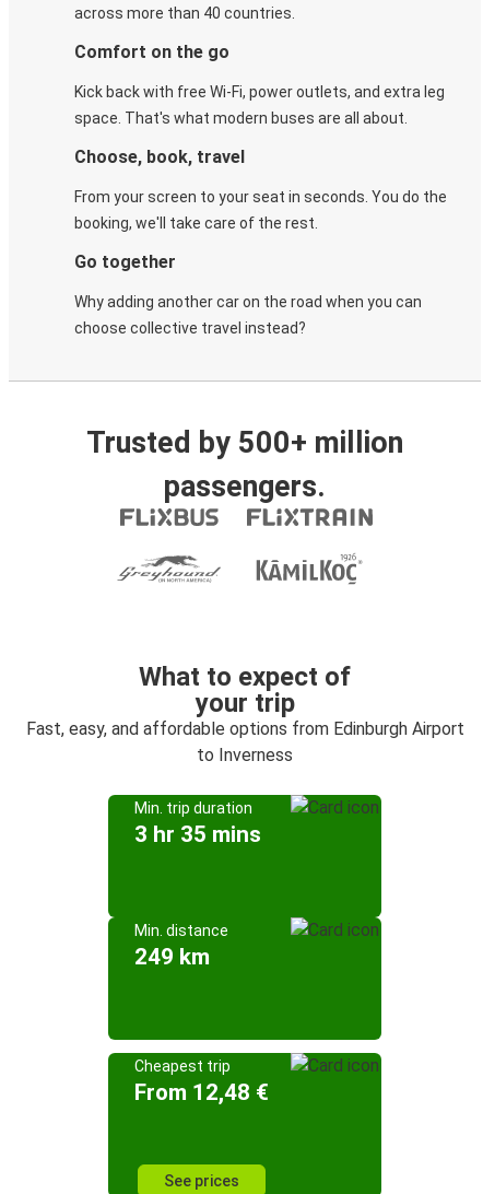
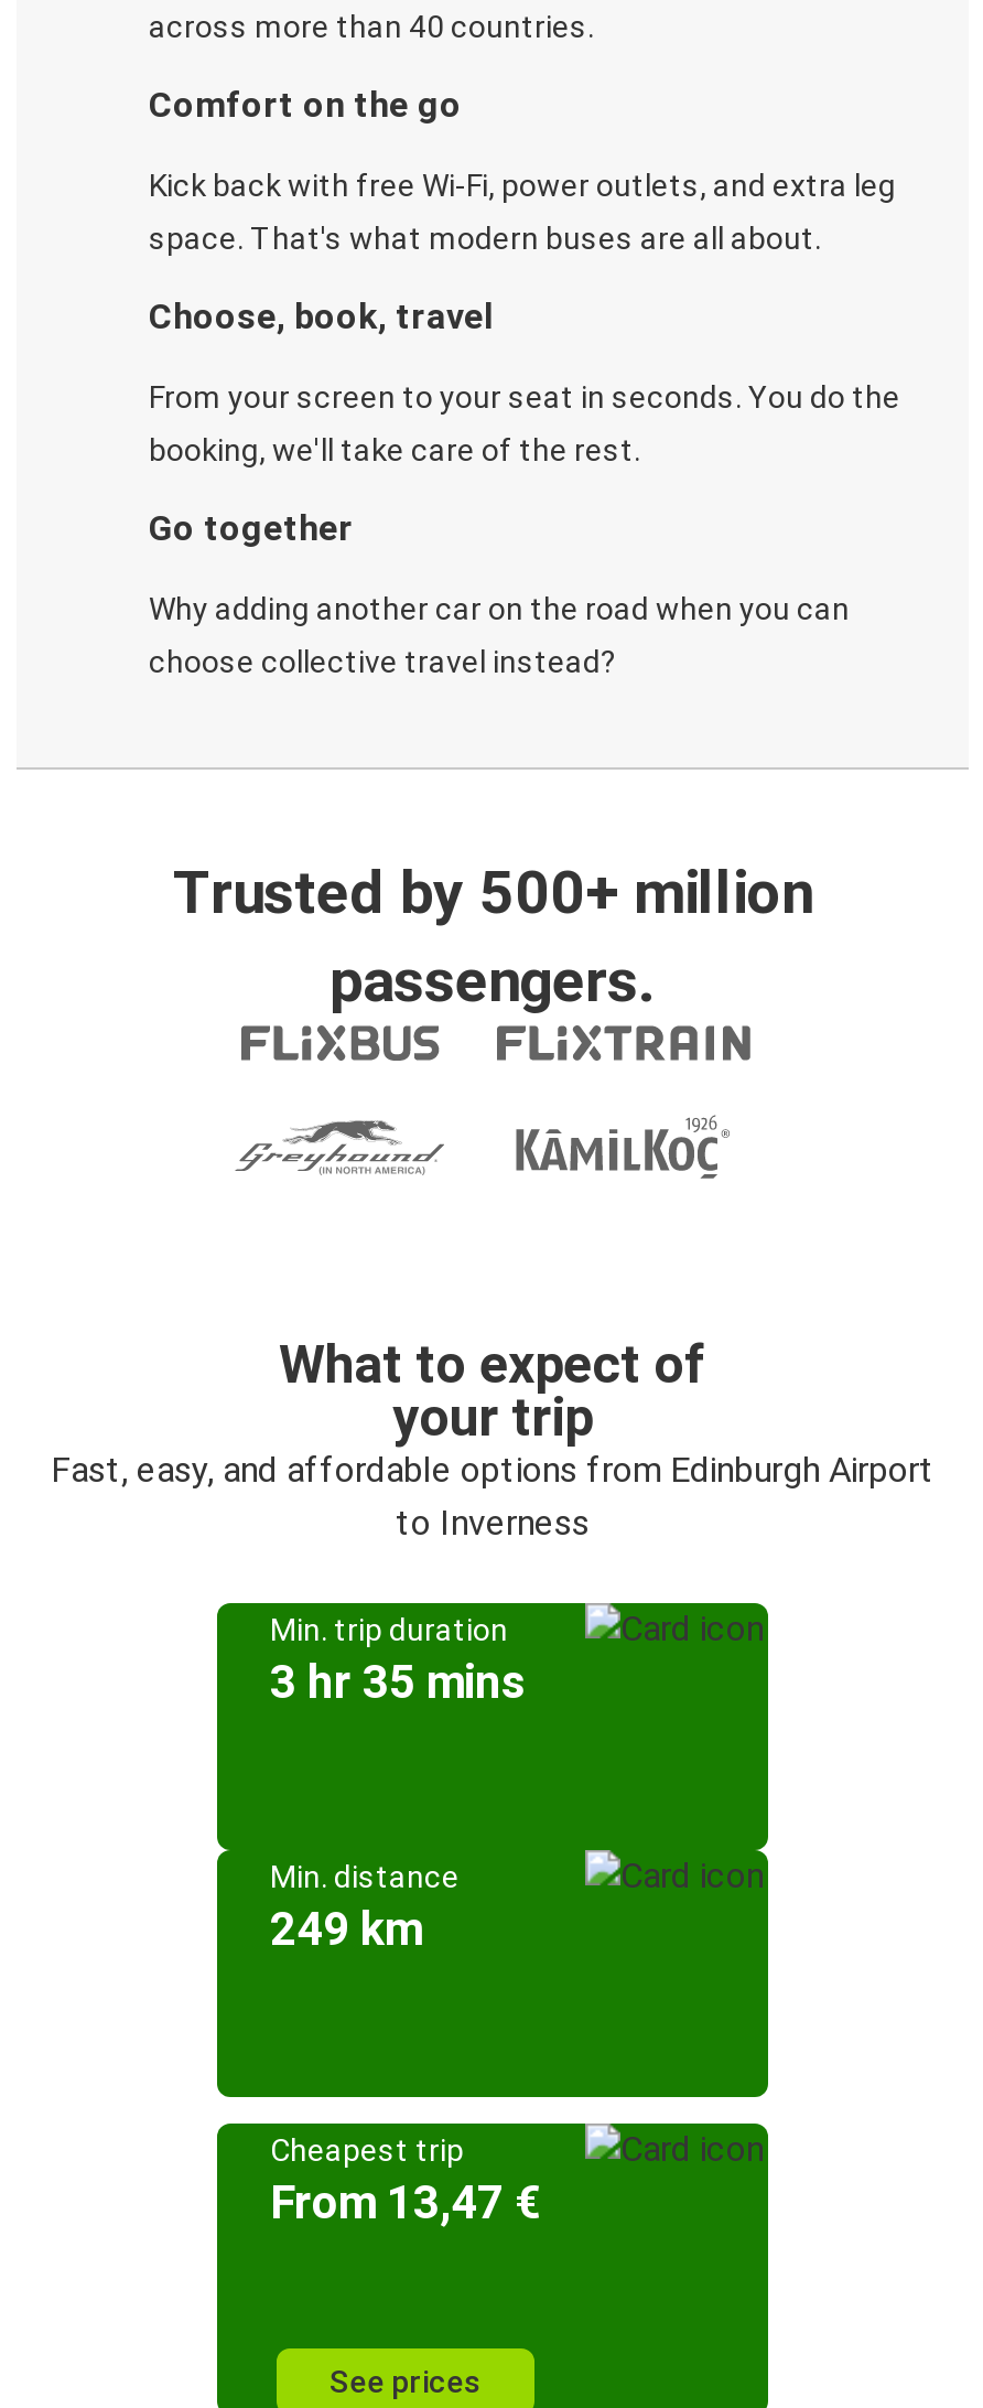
- From 12,48 €
+ From 13,47 €
